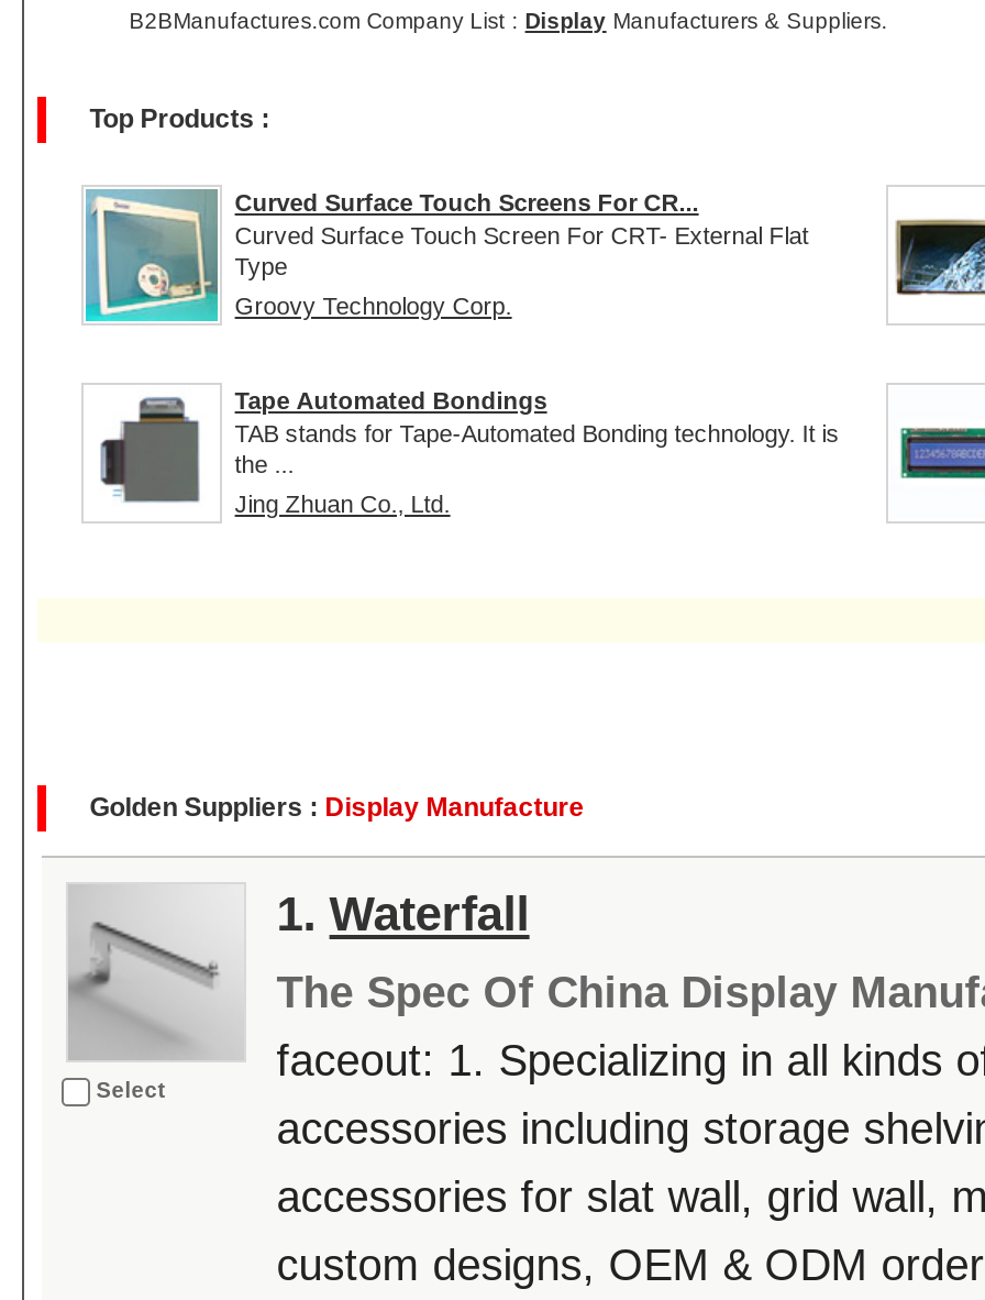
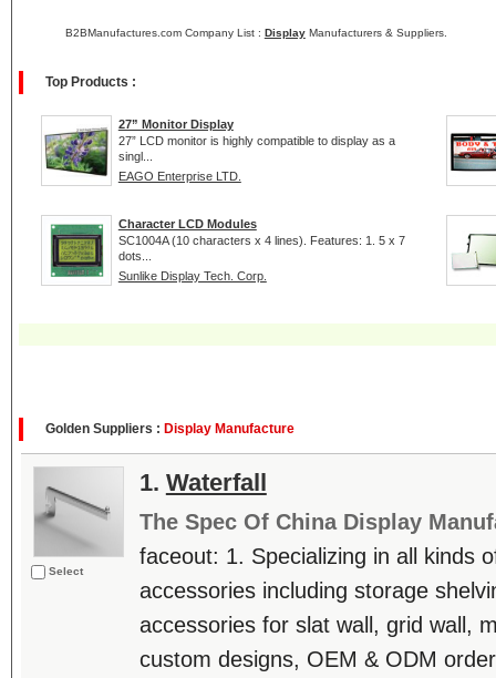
- [image]
- Curved Surface Touch Screens For CR...
- Curved Surface Touch Screen For CRT- External Flat
- Type
+ [image]
+ 27” Monitor Display
+ 27” LCD monitor is highly compatible to display as a
+ singl...

- [image]
+ [image]

- Groovy Technology Corp.
+ EAGO Enterprise LTD.

- [image]
- Tape Automated Bondings
- TAB stands for Tape-Automated Bonding technology. It is
- the ...
+ [image]
+ Character LCD Modules
+ SC1004A (10 characters x 4 lines). Features: 1. 5 x 7
+ dots...

- [image]
+ [image]

- Jing Zhuan Co., Ltd.
+ Sunlike Display Tech. Corp.
